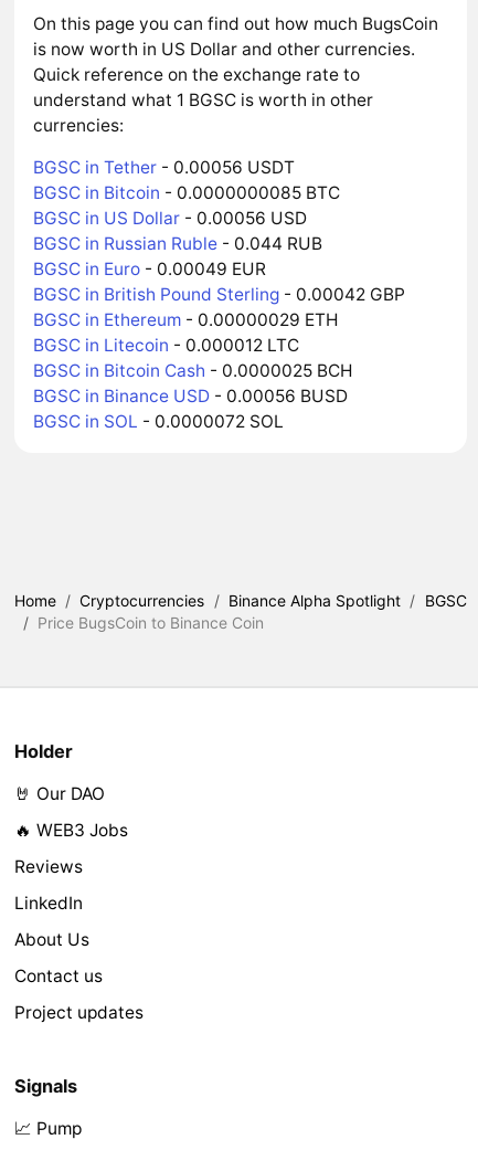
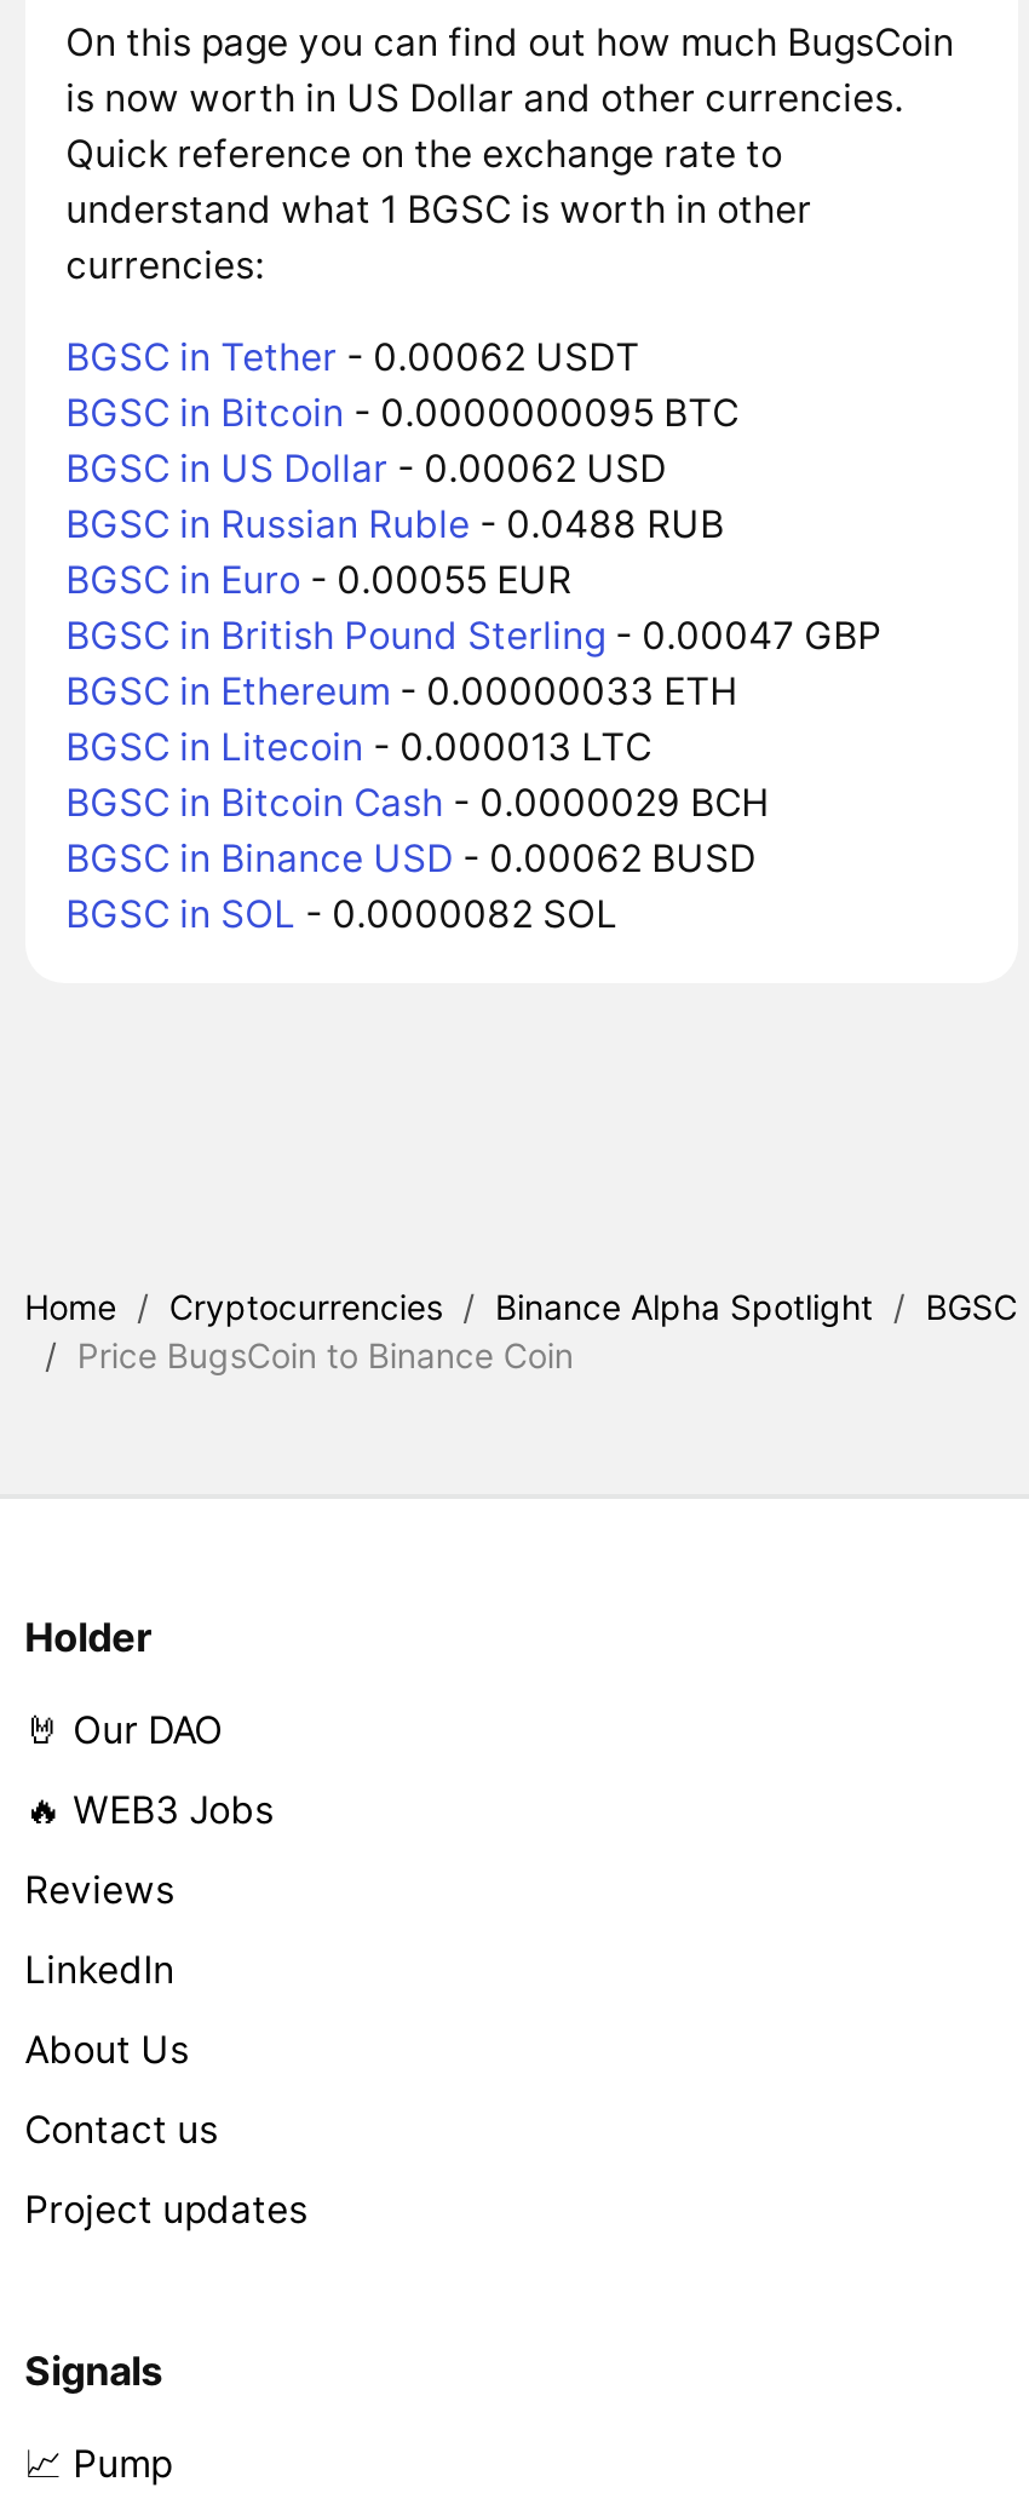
- BGSC in Tether - 0.00056 USDT
+ BGSC in Tether - 0.00062 USDT

- BGSC in Bitcoin - 0.0000000085 BTC
+ BGSC in Bitcoin - 0.0000000095 BTC

- BGSC in US Dollar - 0.00056 USD
+ BGSC in US Dollar - 0.00062 USD

- BGSC in Russian Ruble - 0.044 RUB
+ BGSC in Russian Ruble - 0.0488 RUB

- BGSC in Euro - 0.00049 EUR
+ BGSC in Euro - 0.00055 EUR

- BGSC in British Pound Sterling - 0.00042 GBP
+ BGSC in British Pound Sterling - 0.00047 GBP

- BGSC in Ethereum - 0.00000029 ETH
+ BGSC in Ethereum - 0.00000033 ETH

- BGSC in Litecoin - 0.000012 LTC
+ BGSC in Litecoin - 0.000013 LTC

- BGSC in Bitcoin Cash - 0.0000025 BCH
+ BGSC in Bitcoin Cash - 0.0000029 BCH

- BGSC in Binance USD - 0.00056 BUSD
+ BGSC in Binance USD - 0.00062 BUSD

- BGSC in SOL - 0.0000072 SOL
+ BGSC in SOL - 0.0000082 SOL
